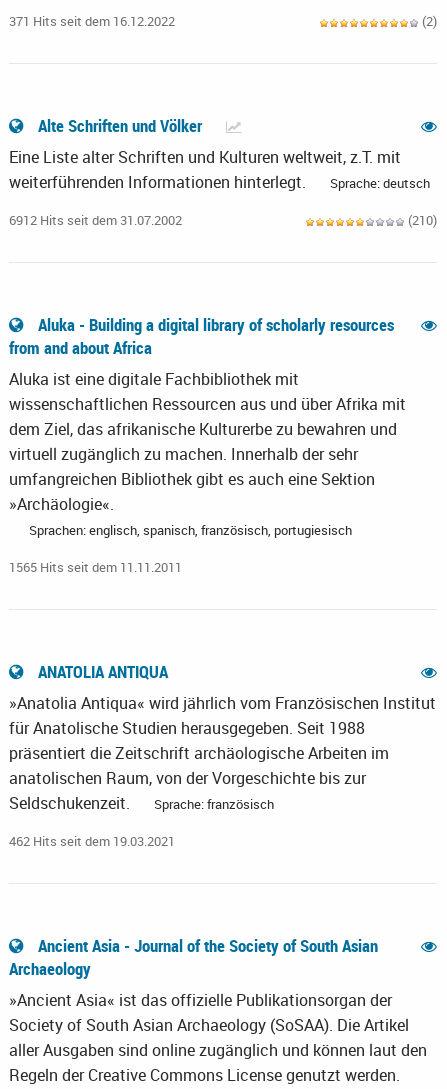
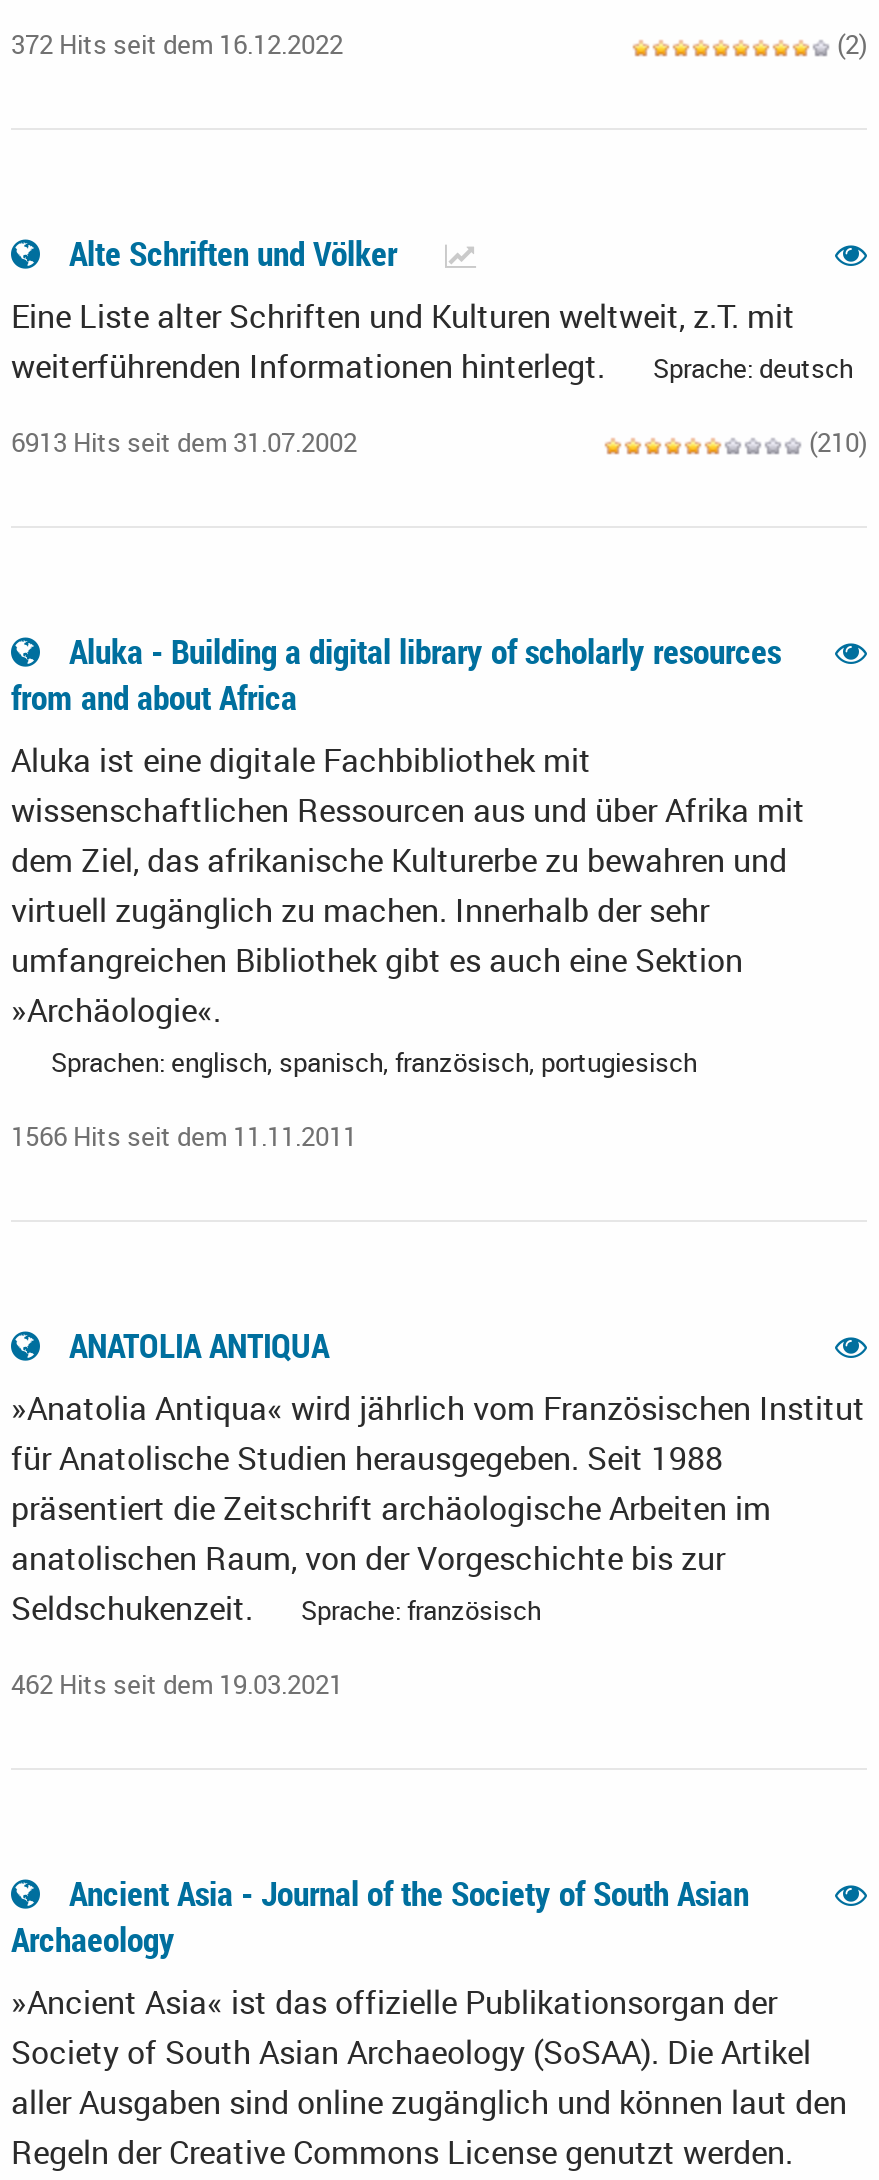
- 371 Hits seit dem 16.12.2022
+ 372 Hits seit dem 16.12.2022

- 6912 Hits seit dem 31.07.2002
+ 6913 Hits seit dem 31.07.2002

- 1565 Hits seit dem 11.11.2011
+ 1566 Hits seit dem 11.11.2011
